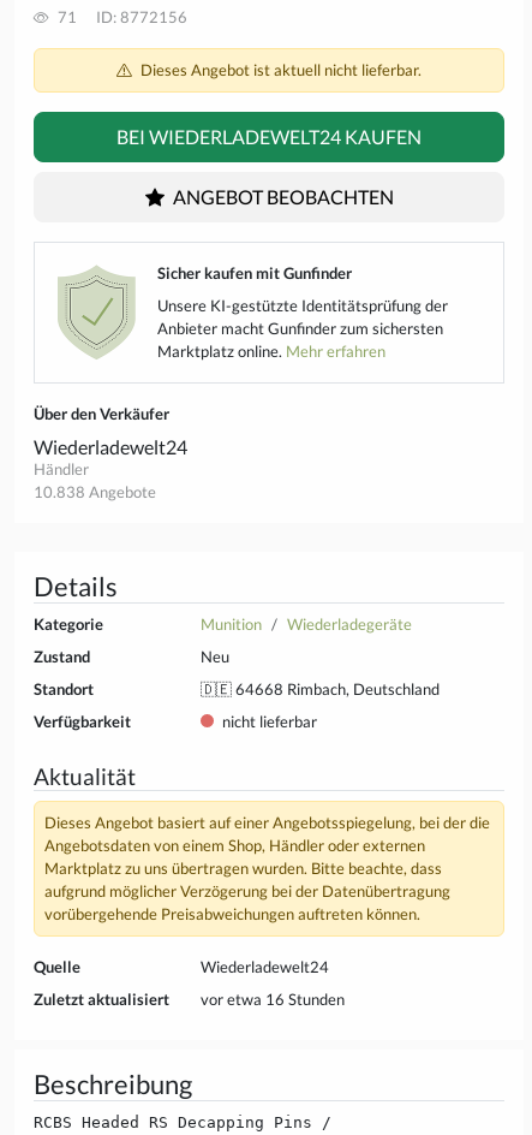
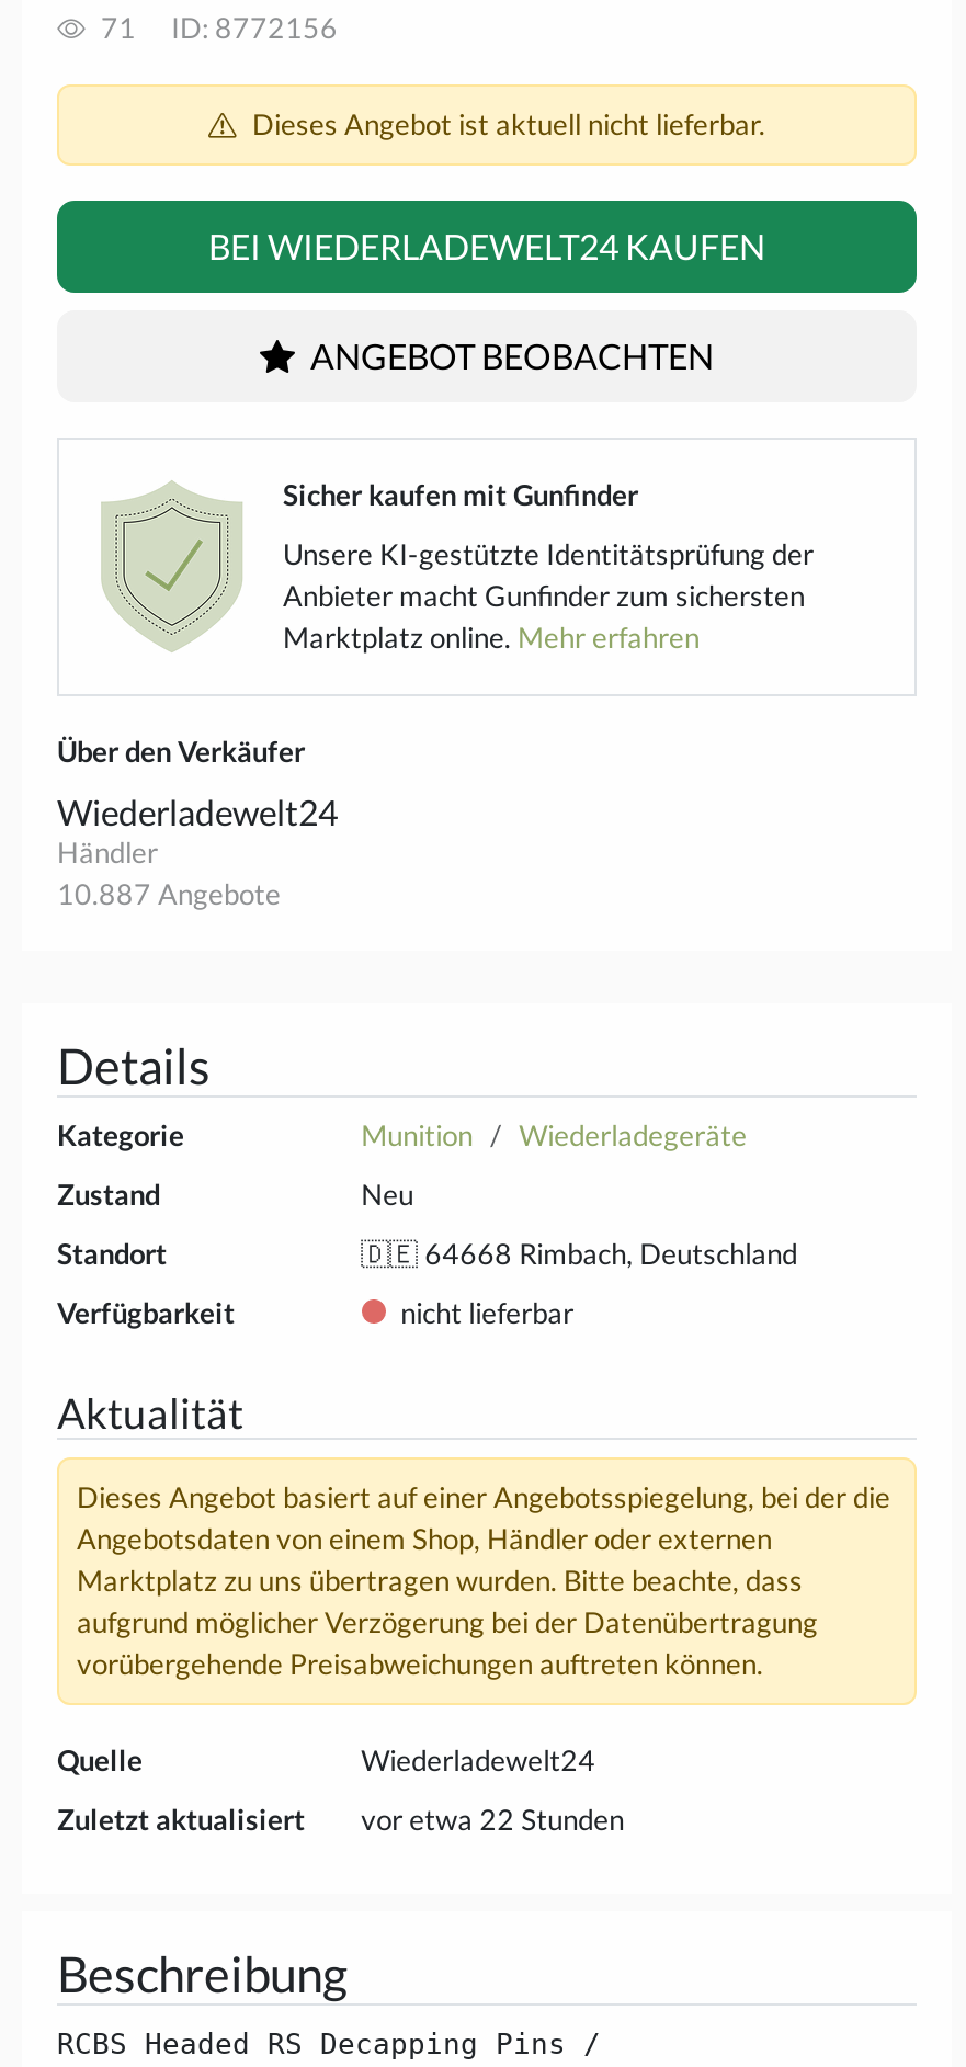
- 10.838 Angebote
+ 10.887 Angebote

- vor etwa 16 Stunden
+ vor etwa 22 Stunden
